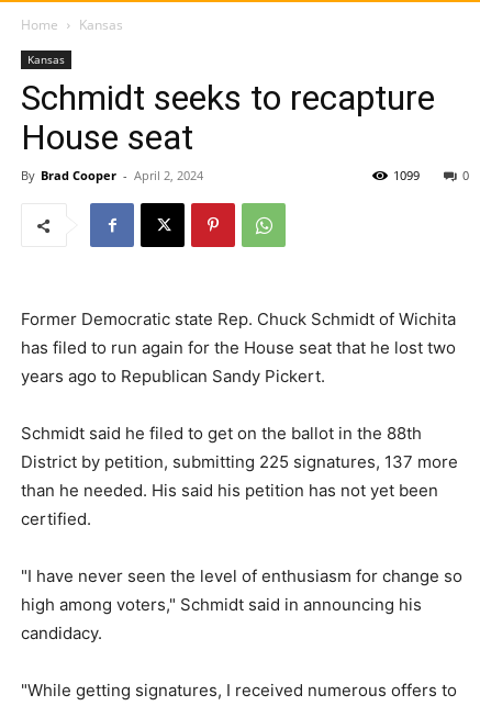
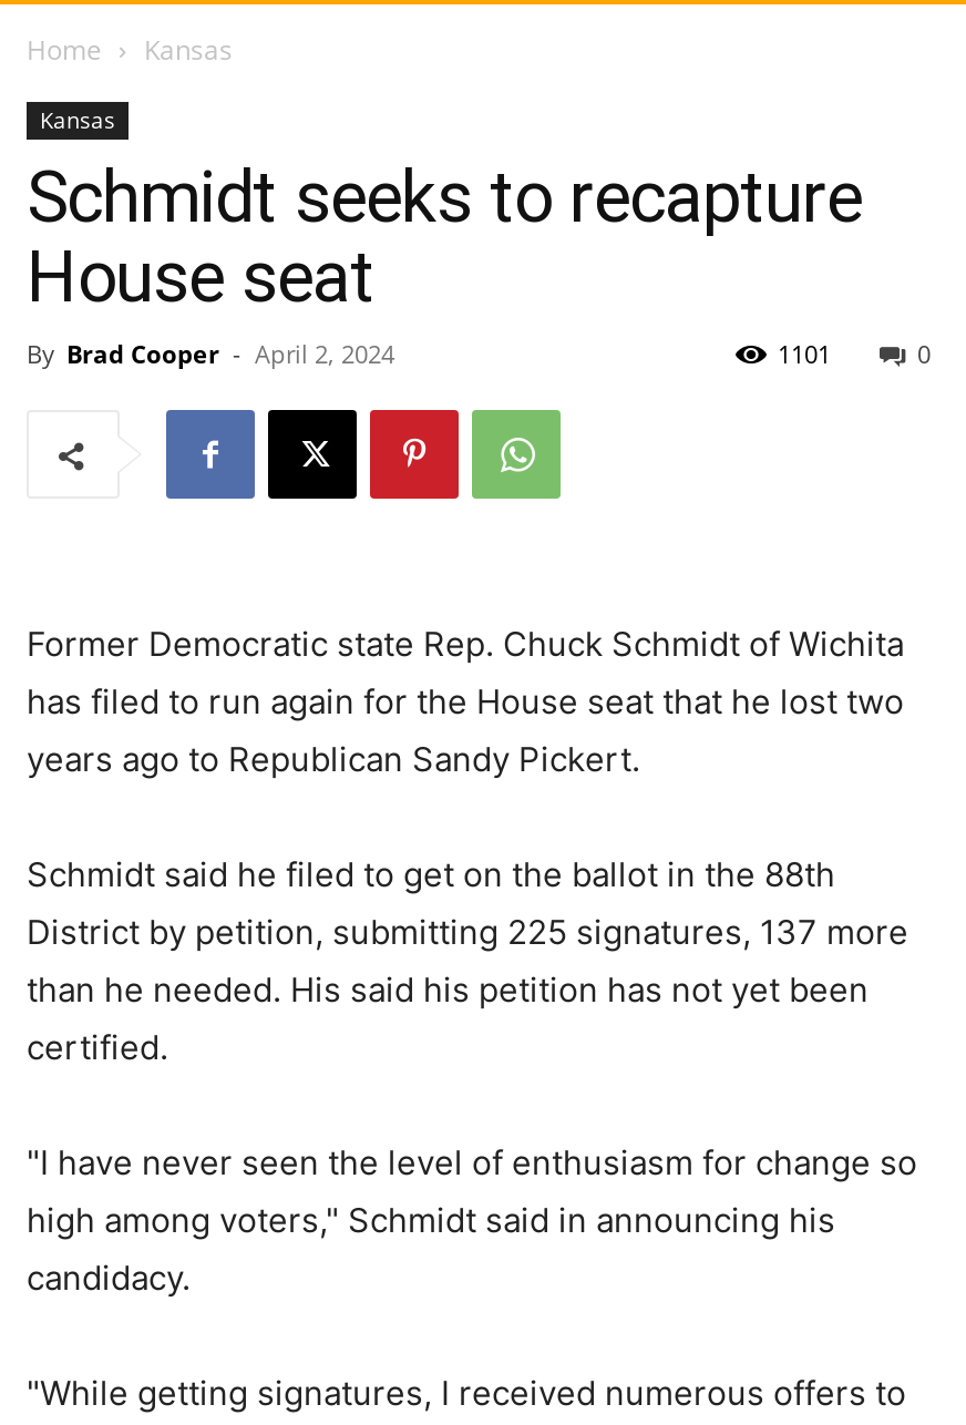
- 1099
+ 1101
